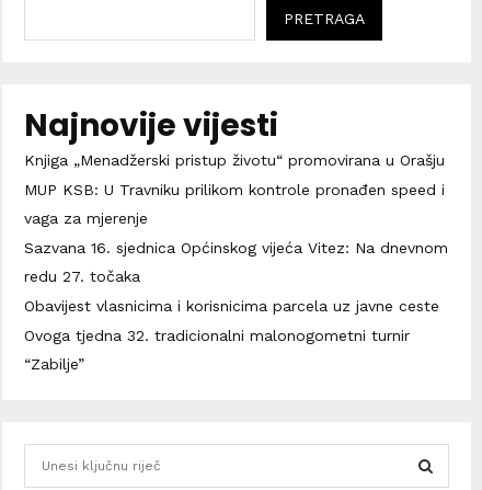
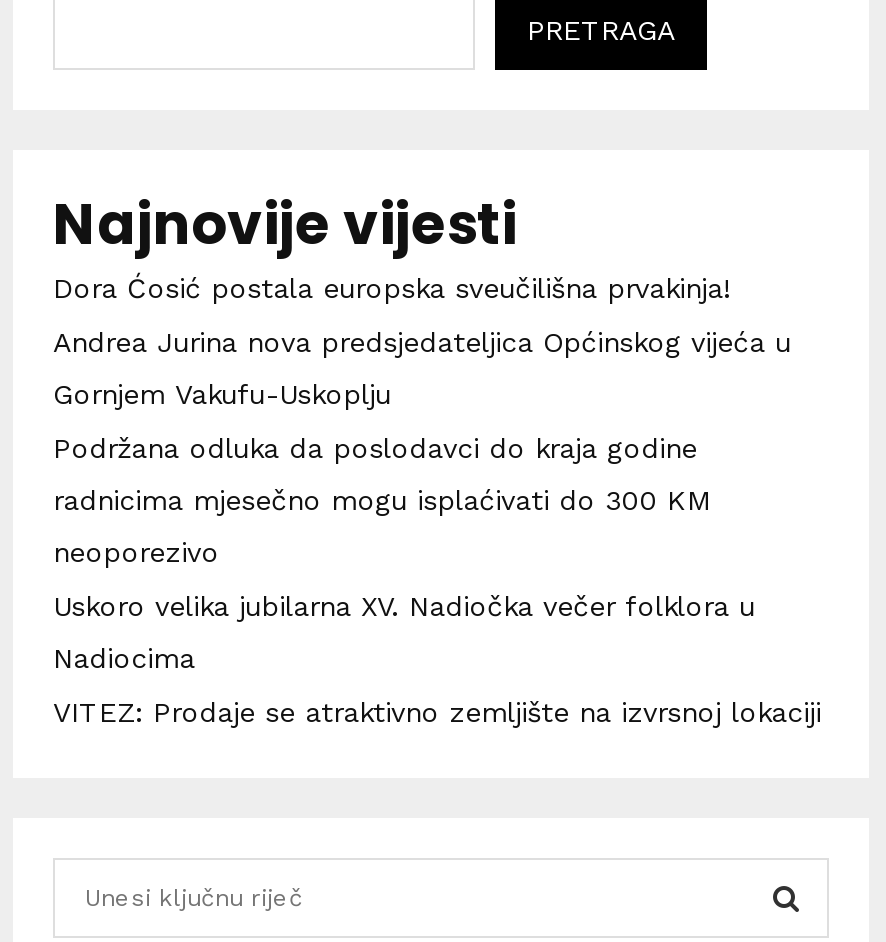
- Knjiga „Menadžerski pristup životu“ promovirana u Orašju
- MUP KSB: U Travniku prilikom kontrole pronađen speed i
- vaga za mjerenje
- Sazvana 16. sjednica Općinskog vijeća Vitez: Na dnevnom
- redu 27. točaka
- Obavijest vlasnicima i korisnicima parcela uz javne ceste
- Ovoga tjedna 32. tradicionalni malonogometni turnir
- “Zabilje”
+ Dora Ćosić postala europska sveučilišna prvakinja!
+ Andrea Jurina nova predsjedateljica Općinskog vijeća u
+ Gornjem Vakufu-Uskoplju
+ Podržana odluka da poslodavci do kraja godine
+ radnicima mjesečno mogu isplaćivati do 300 KM
+ neoporezivo
+ Uskoro velika jubilarna XV. Nadiočka večer folklora u
+ Nadiocima
+ VITEZ: Prodaje se atraktivno zemljište na izvrsnoj lokaciji
